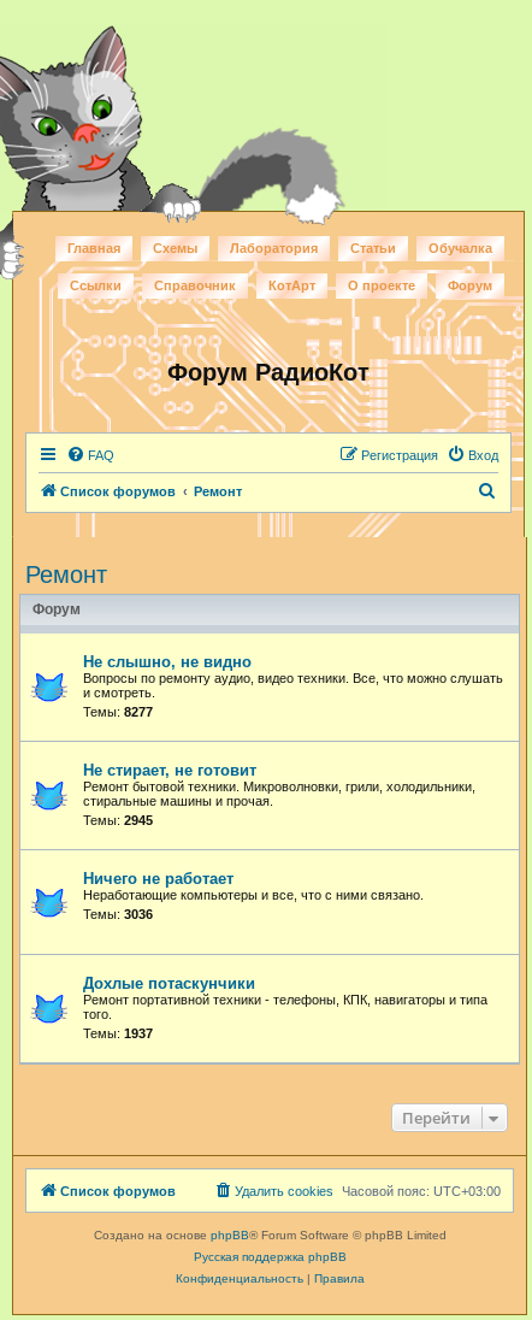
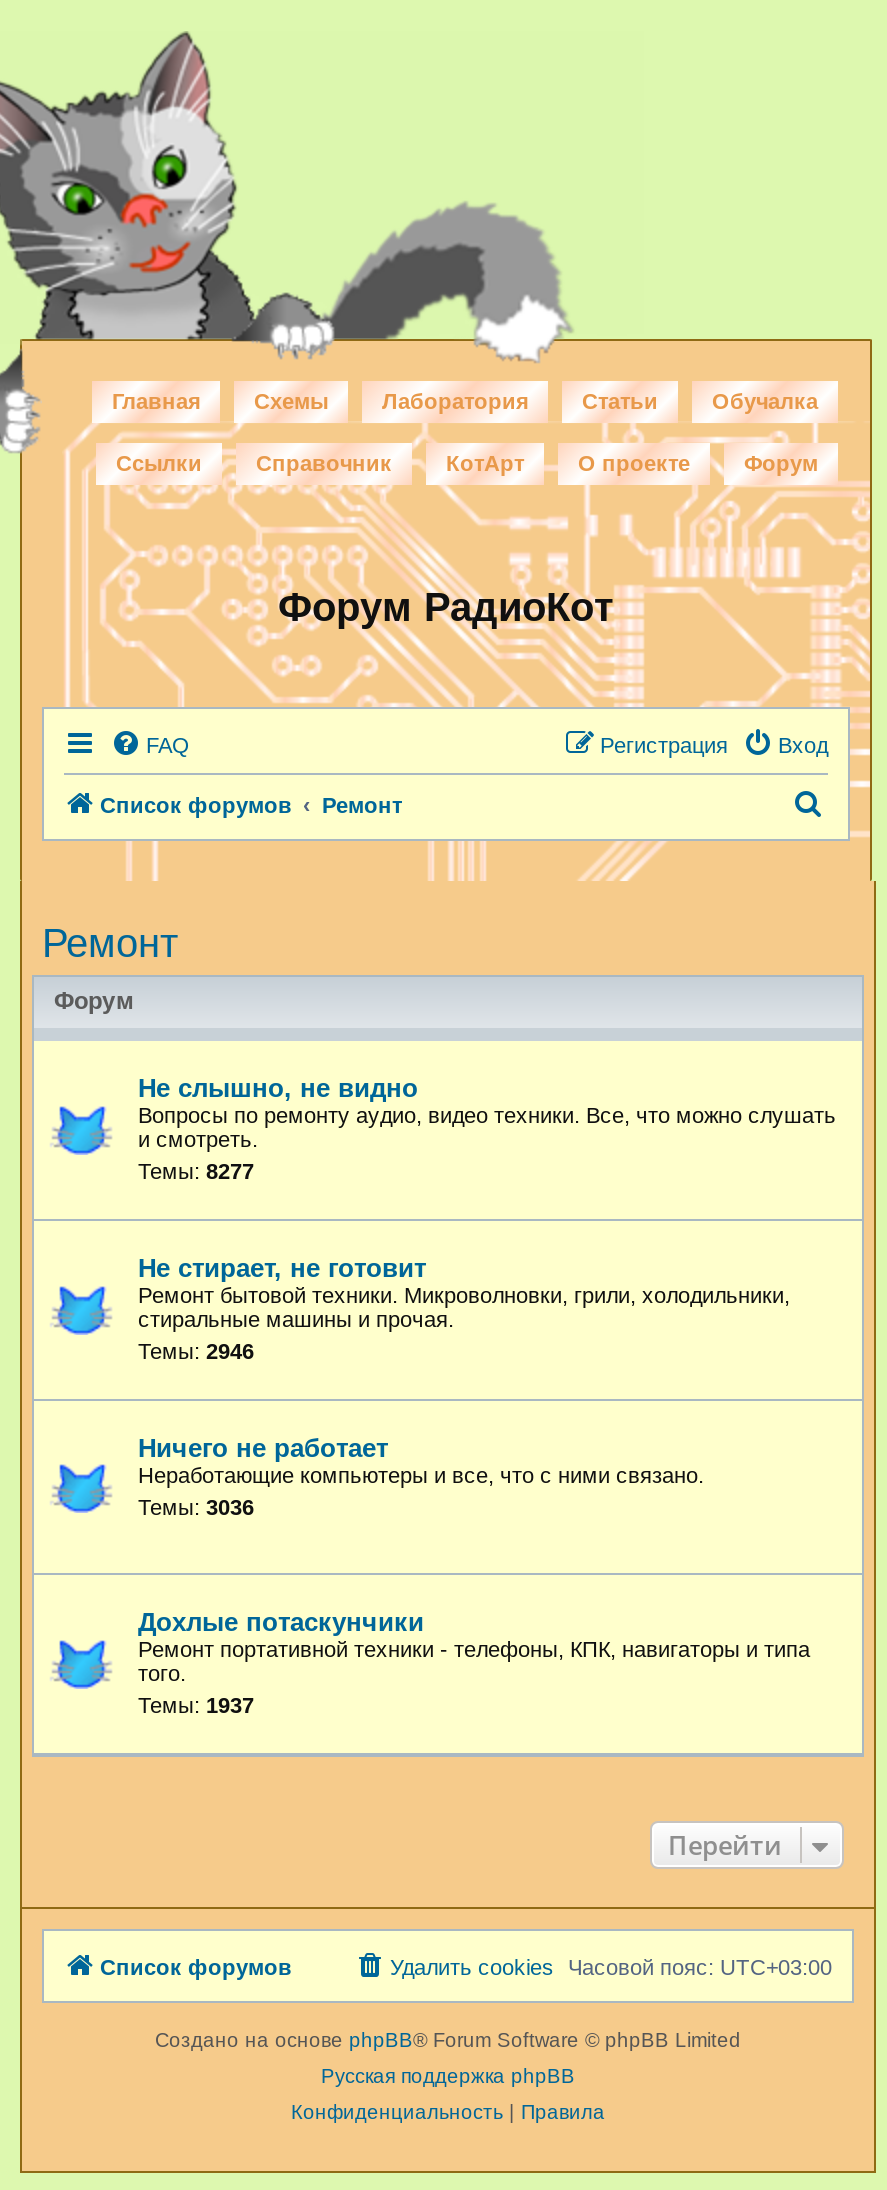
- Темы: 2945
+ Темы: 2946
